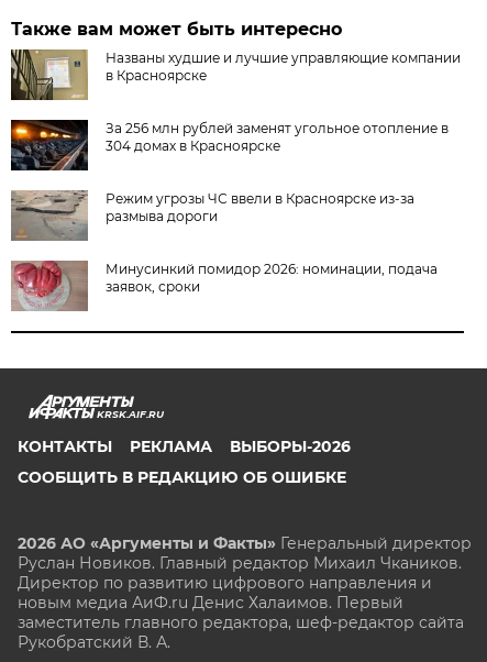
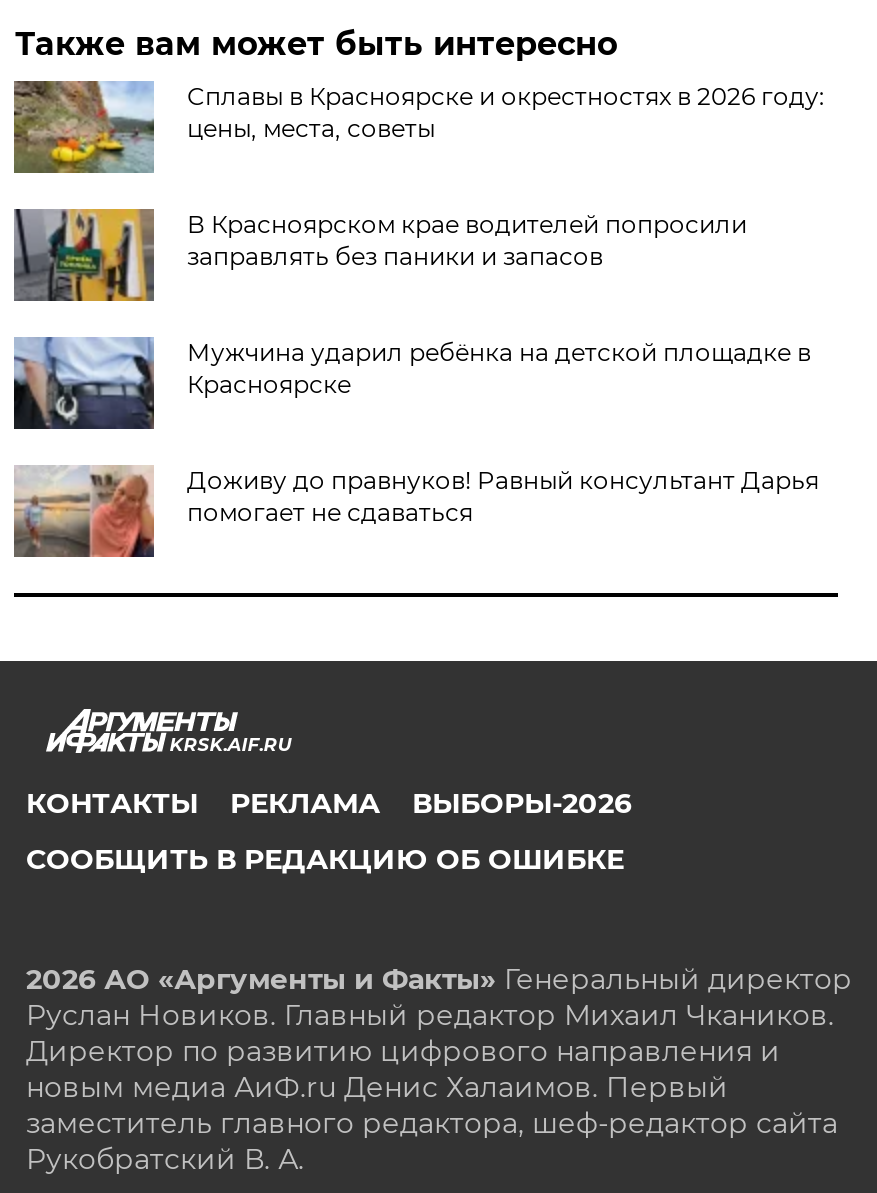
- [image]
- Названы худшие и лучшие управляющие компании
- в Красноярске
+ [image]
+ Сплавы в Красноярске и окрестностях в 2026 году:
+ цены, места, советы

- [image]
- За 256 млн рублей заменят угольное отопление в
- 304 домах в Красноярске
+ [image]
+ В Красноярском крае водителей попросили
+ заправлять без паники и запасов

- [image]
- Режим угрозы ЧС ввели в Красноярске из-за
- размыва дороги
+ [image]
+ Мужчина ударил ребёнка на детской площадке в
+ Красноярске

- [image]
- Минусинкий помидор 2026: номинации, подача
- заявок, сроки
+ [image]
+ Доживу до правнуков! Равный консультант Дарья
+ помогает не сдаваться
